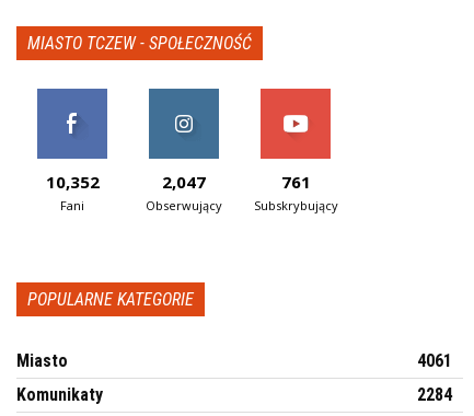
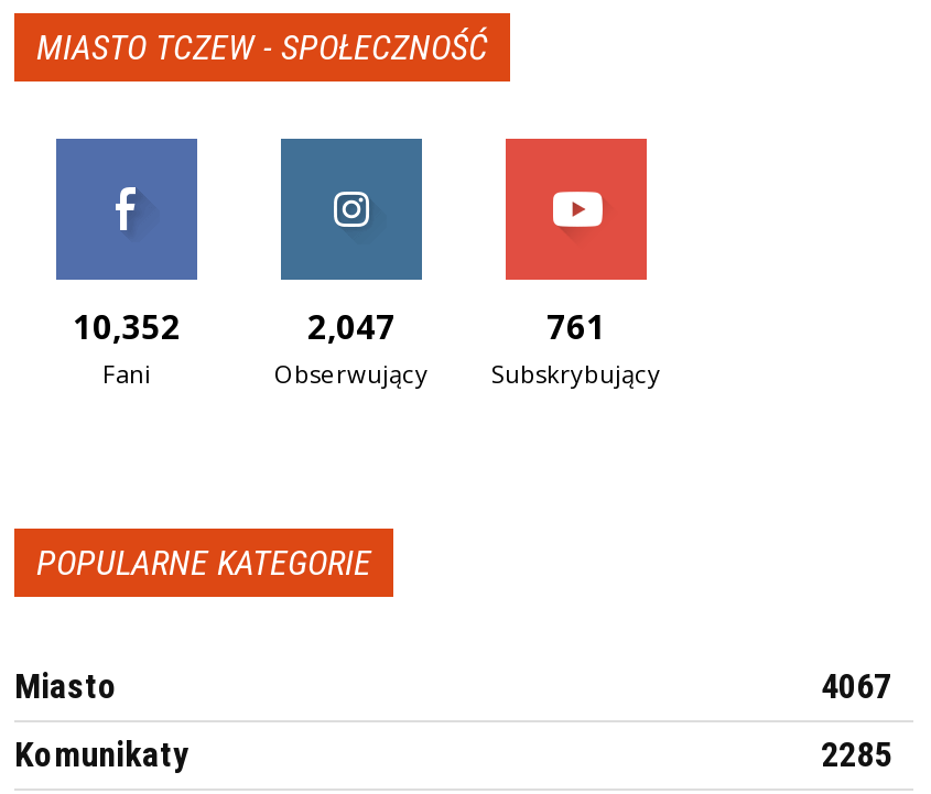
- 4061
+ 4067

- 2284
+ 2285
